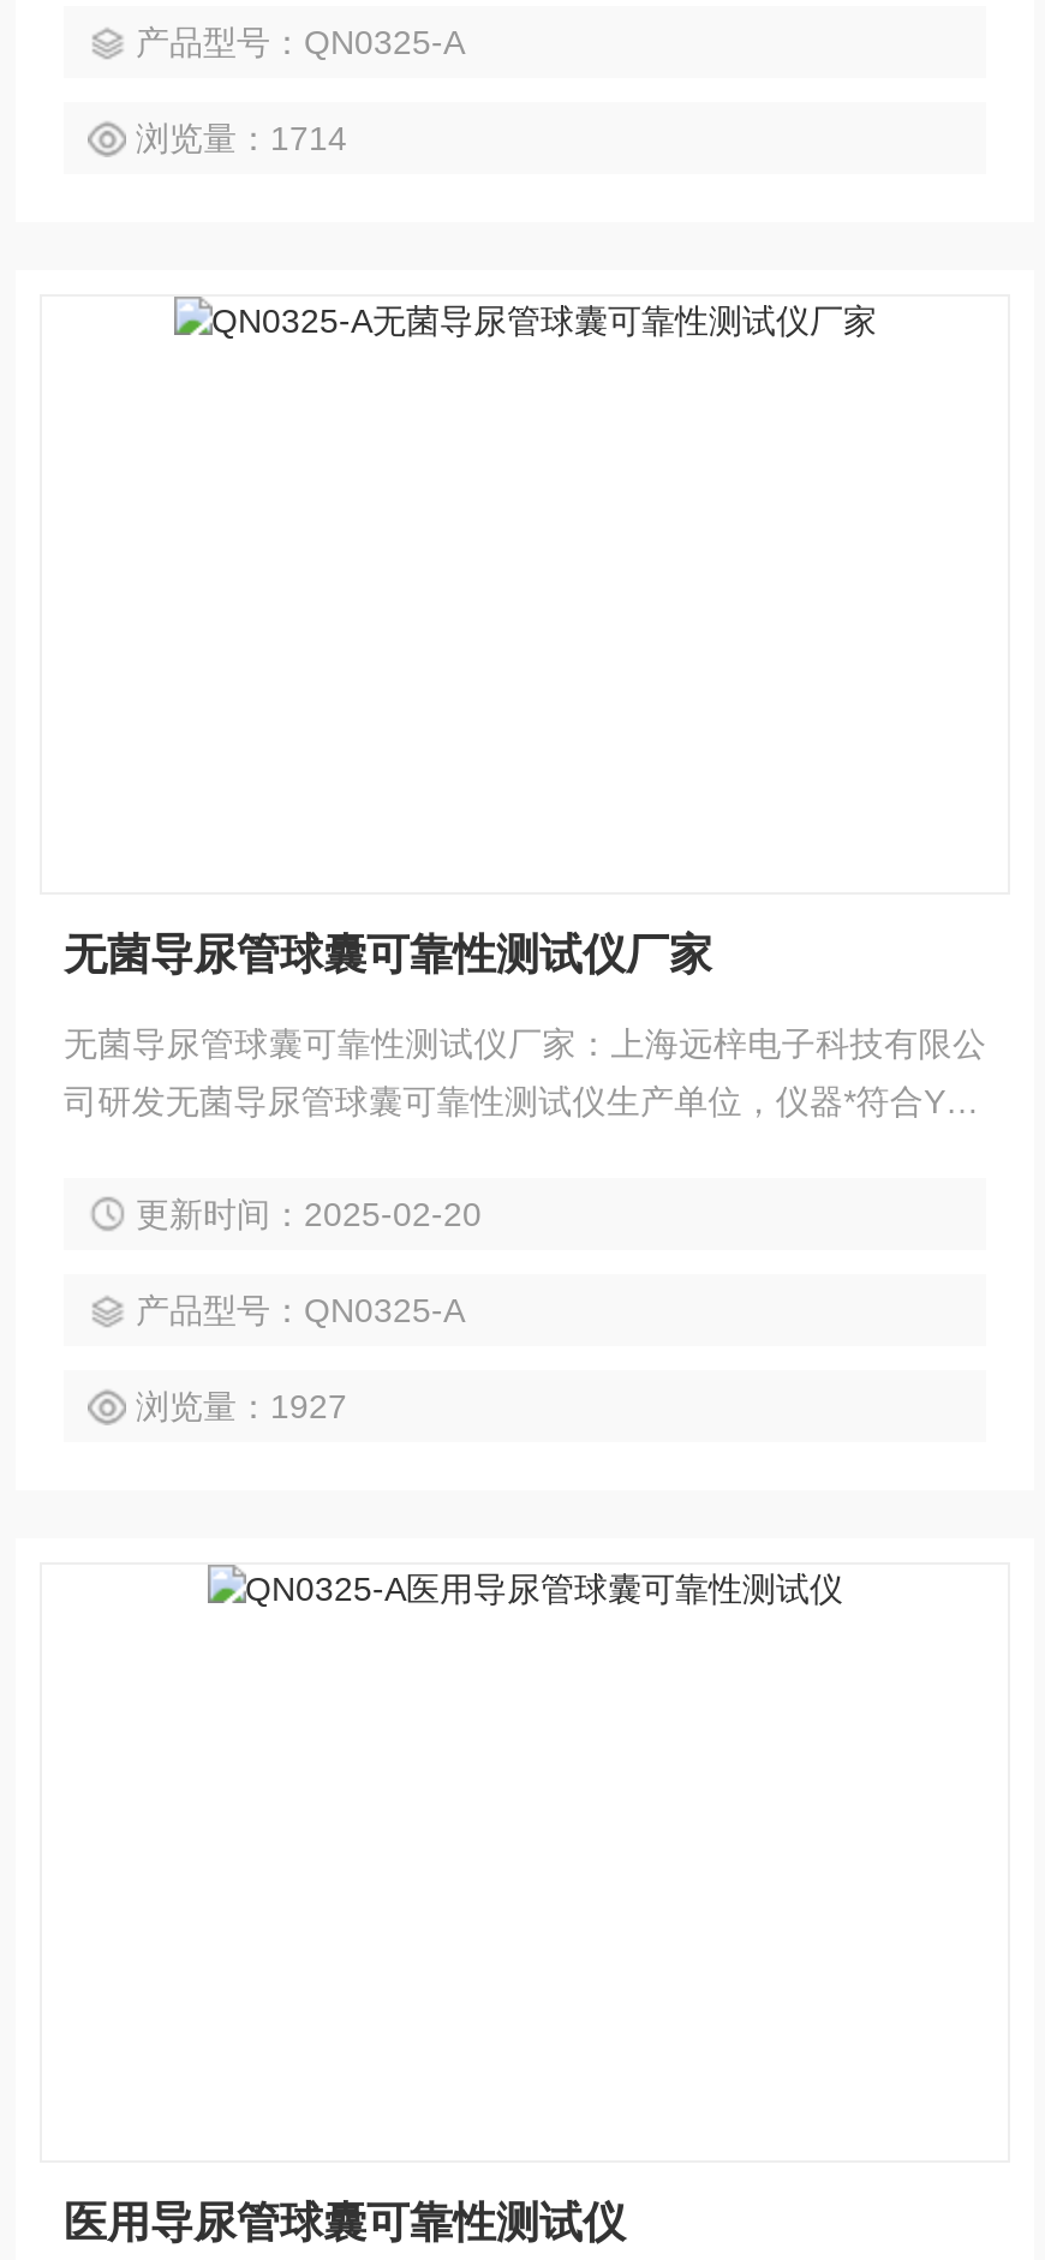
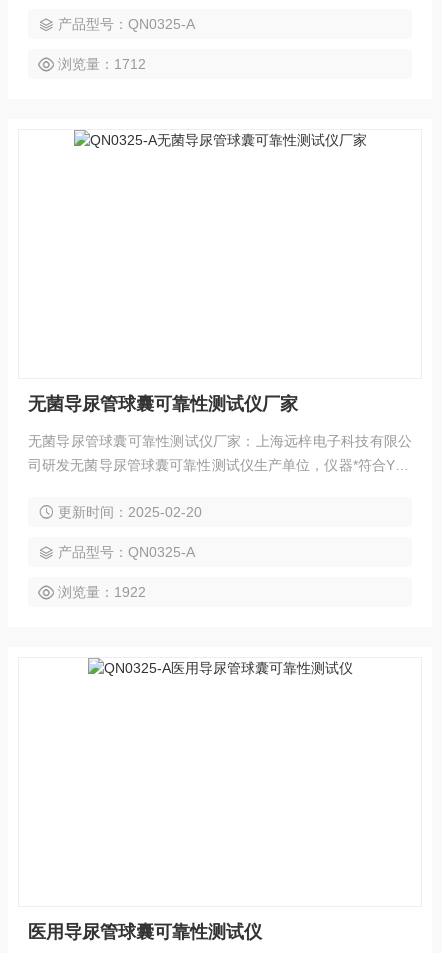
- 浏览量：1714
+ 浏览量：1712

- 浏览量：1927
+ 浏览量：1922
